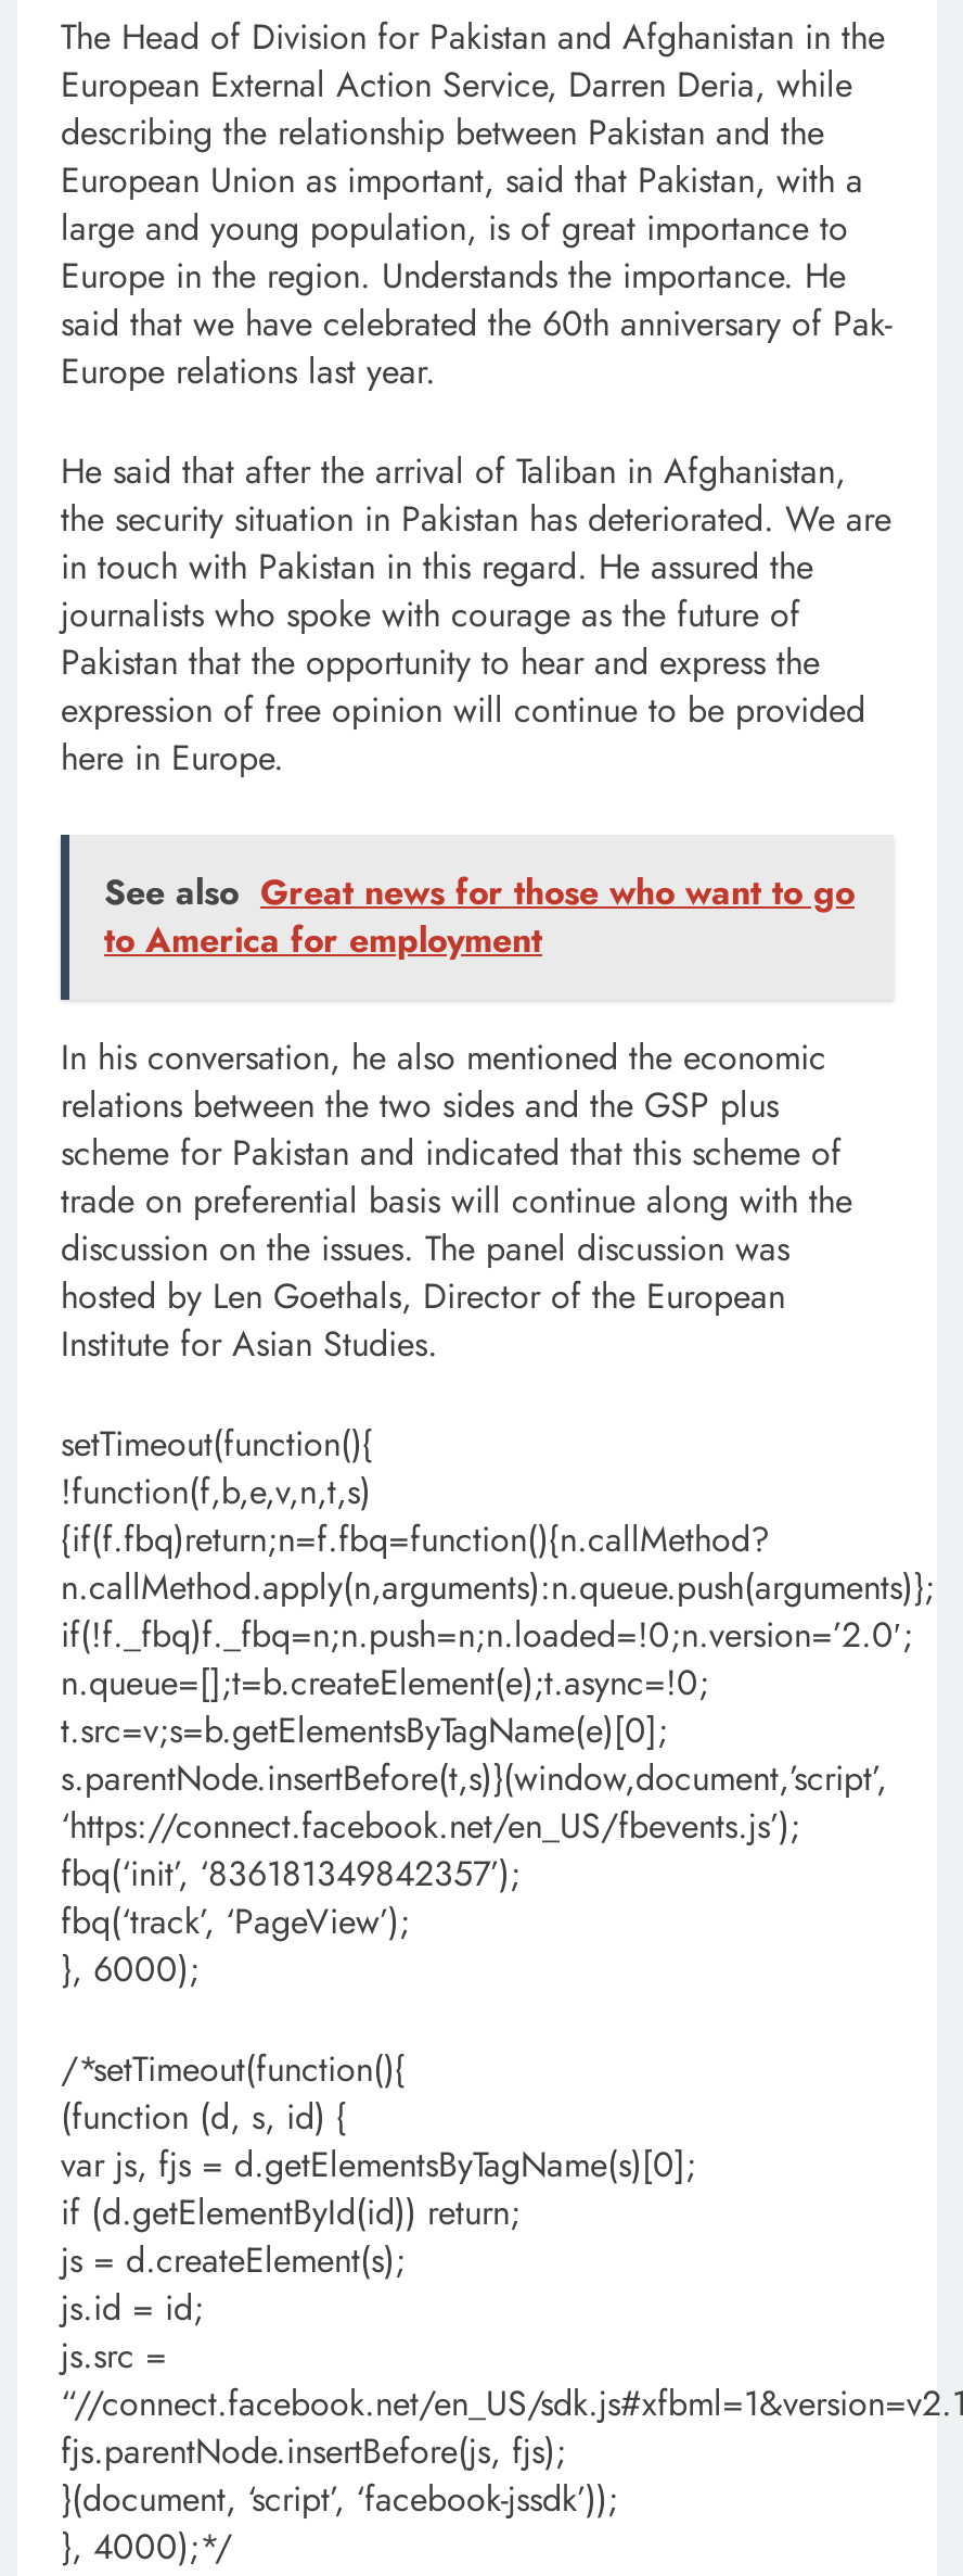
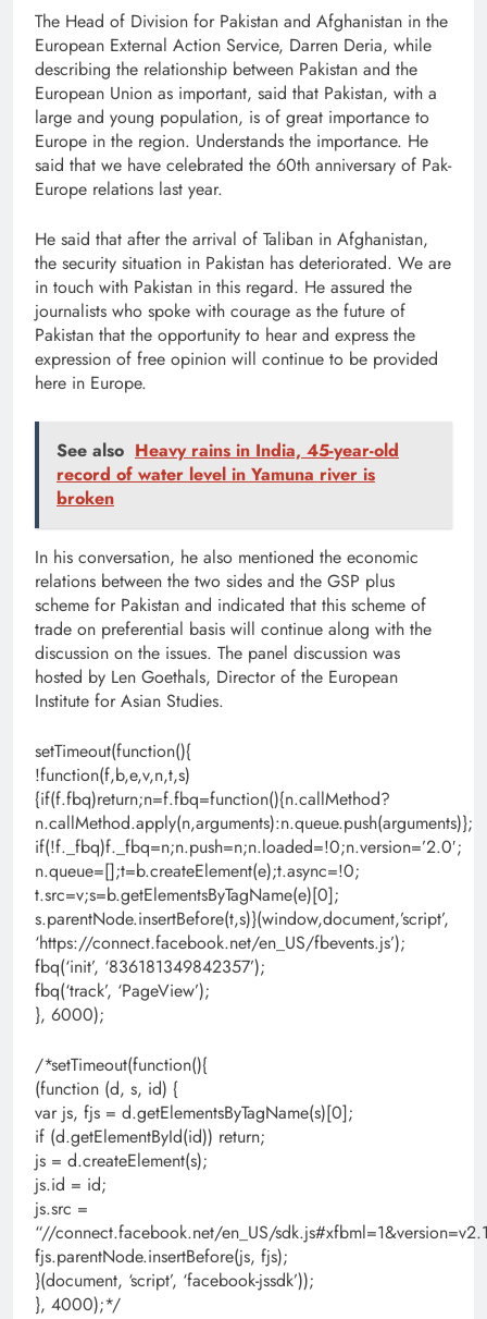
- See also Great news for those who want to go
- to America for employment
+ See also Heavy rains in India, 45-year-old
+ record of water level in Yamuna river is
+ broken
